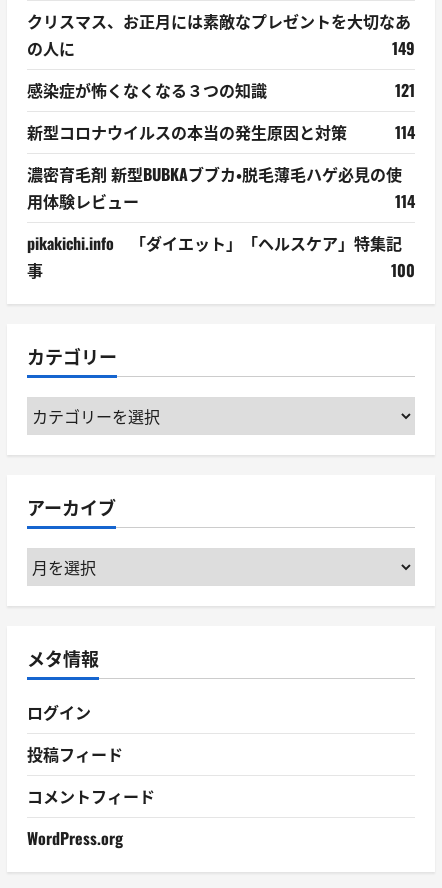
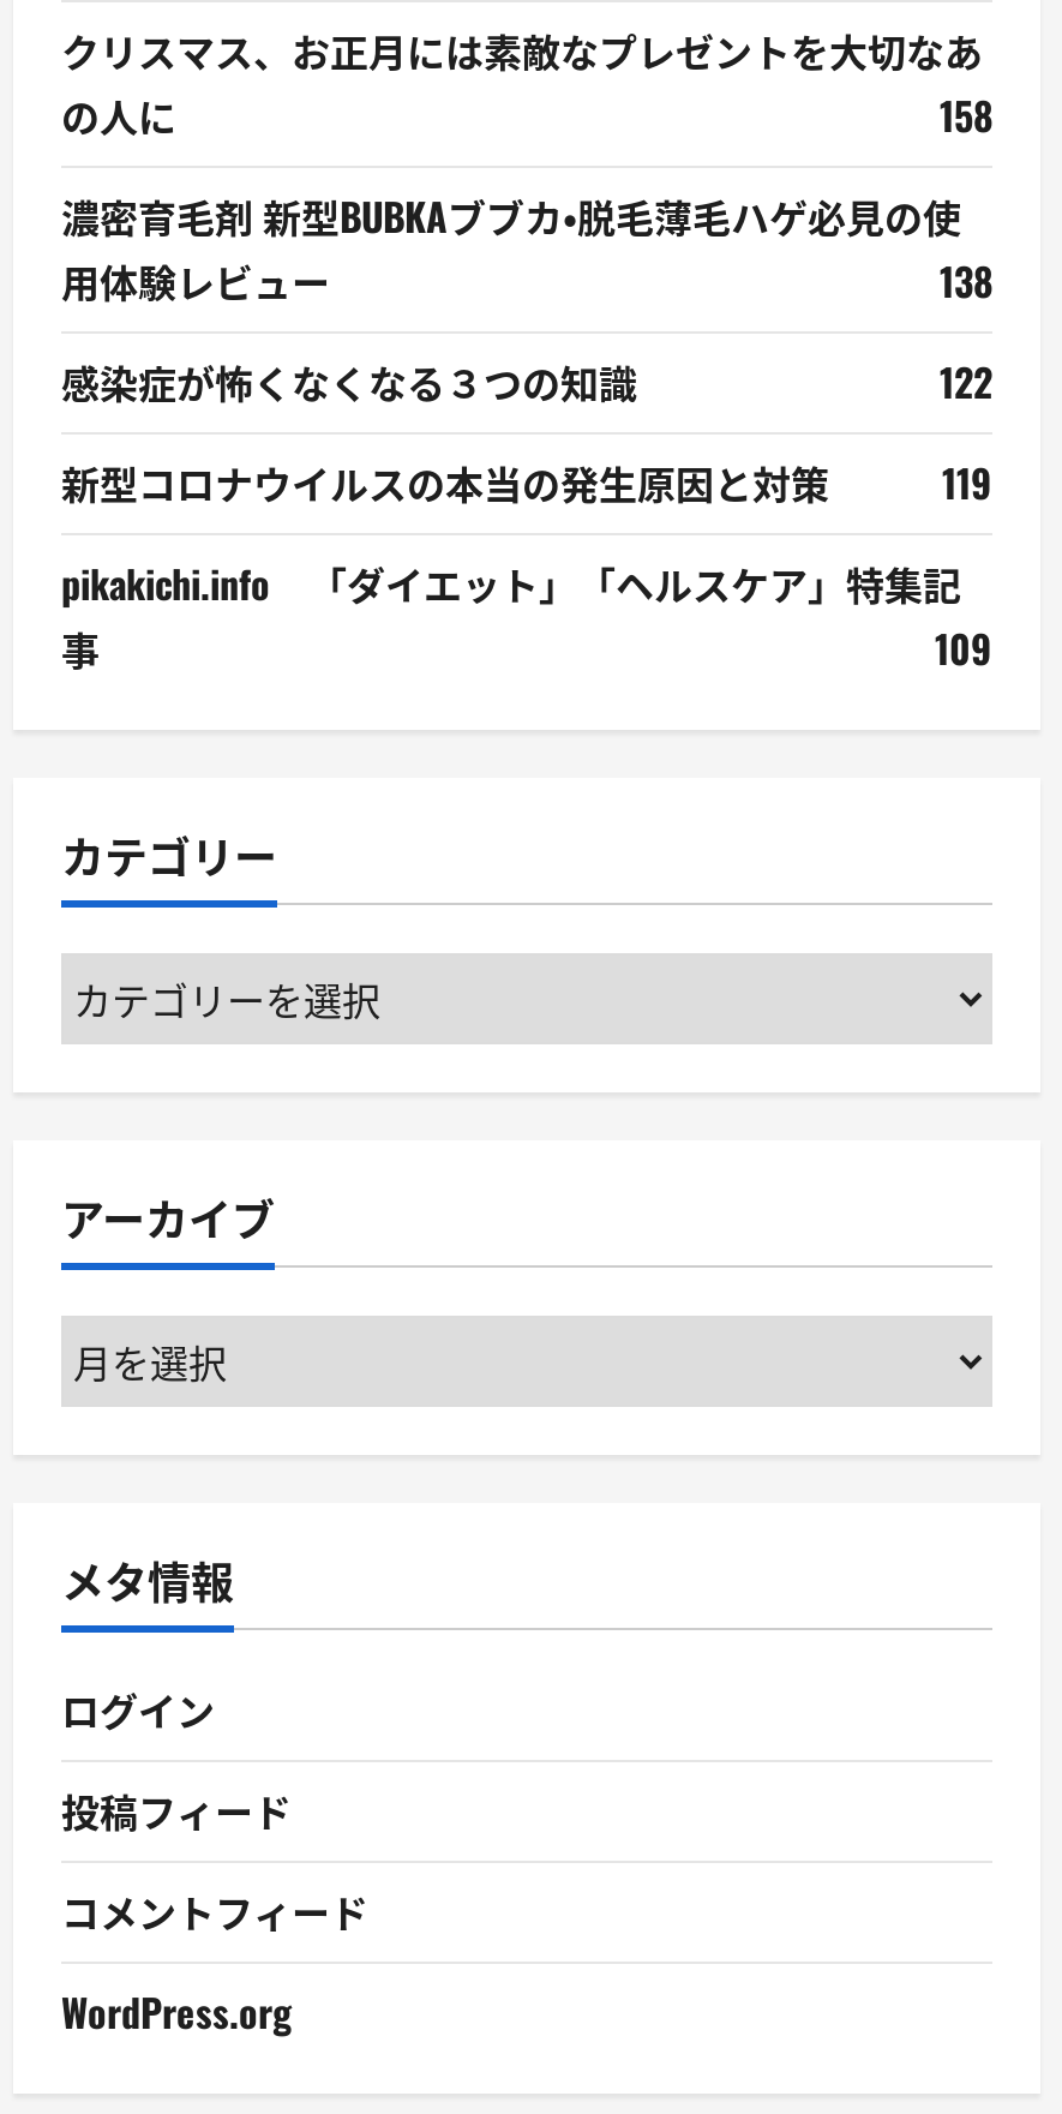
- 149
- 121
- 114
+ 158

moved down: 感染症が怖くなくなる３つの知識

moved down: 新型コロナウイルスの本当の発生原因と対策

moved up: 濃密育毛剤 新型BUBKAブブカ・脱毛薄毛ハゲ必見の使 | 用体験レビュー

- 114
+ 138
+ 122
+ 119

- 100
+ 109
